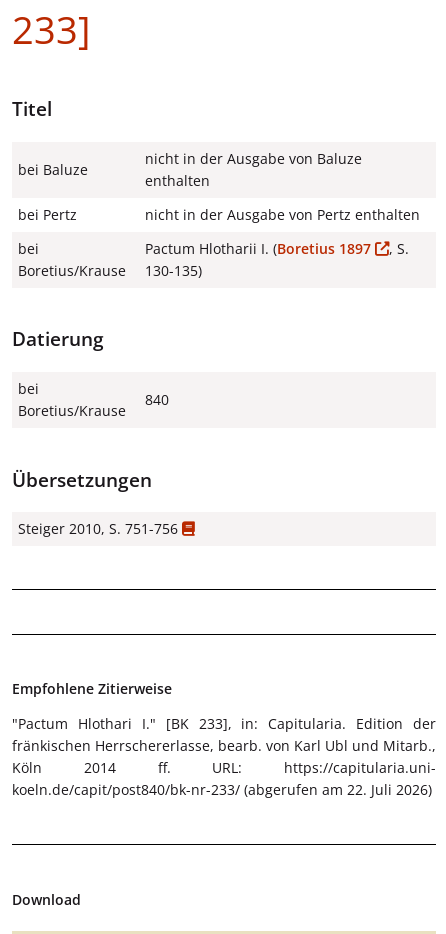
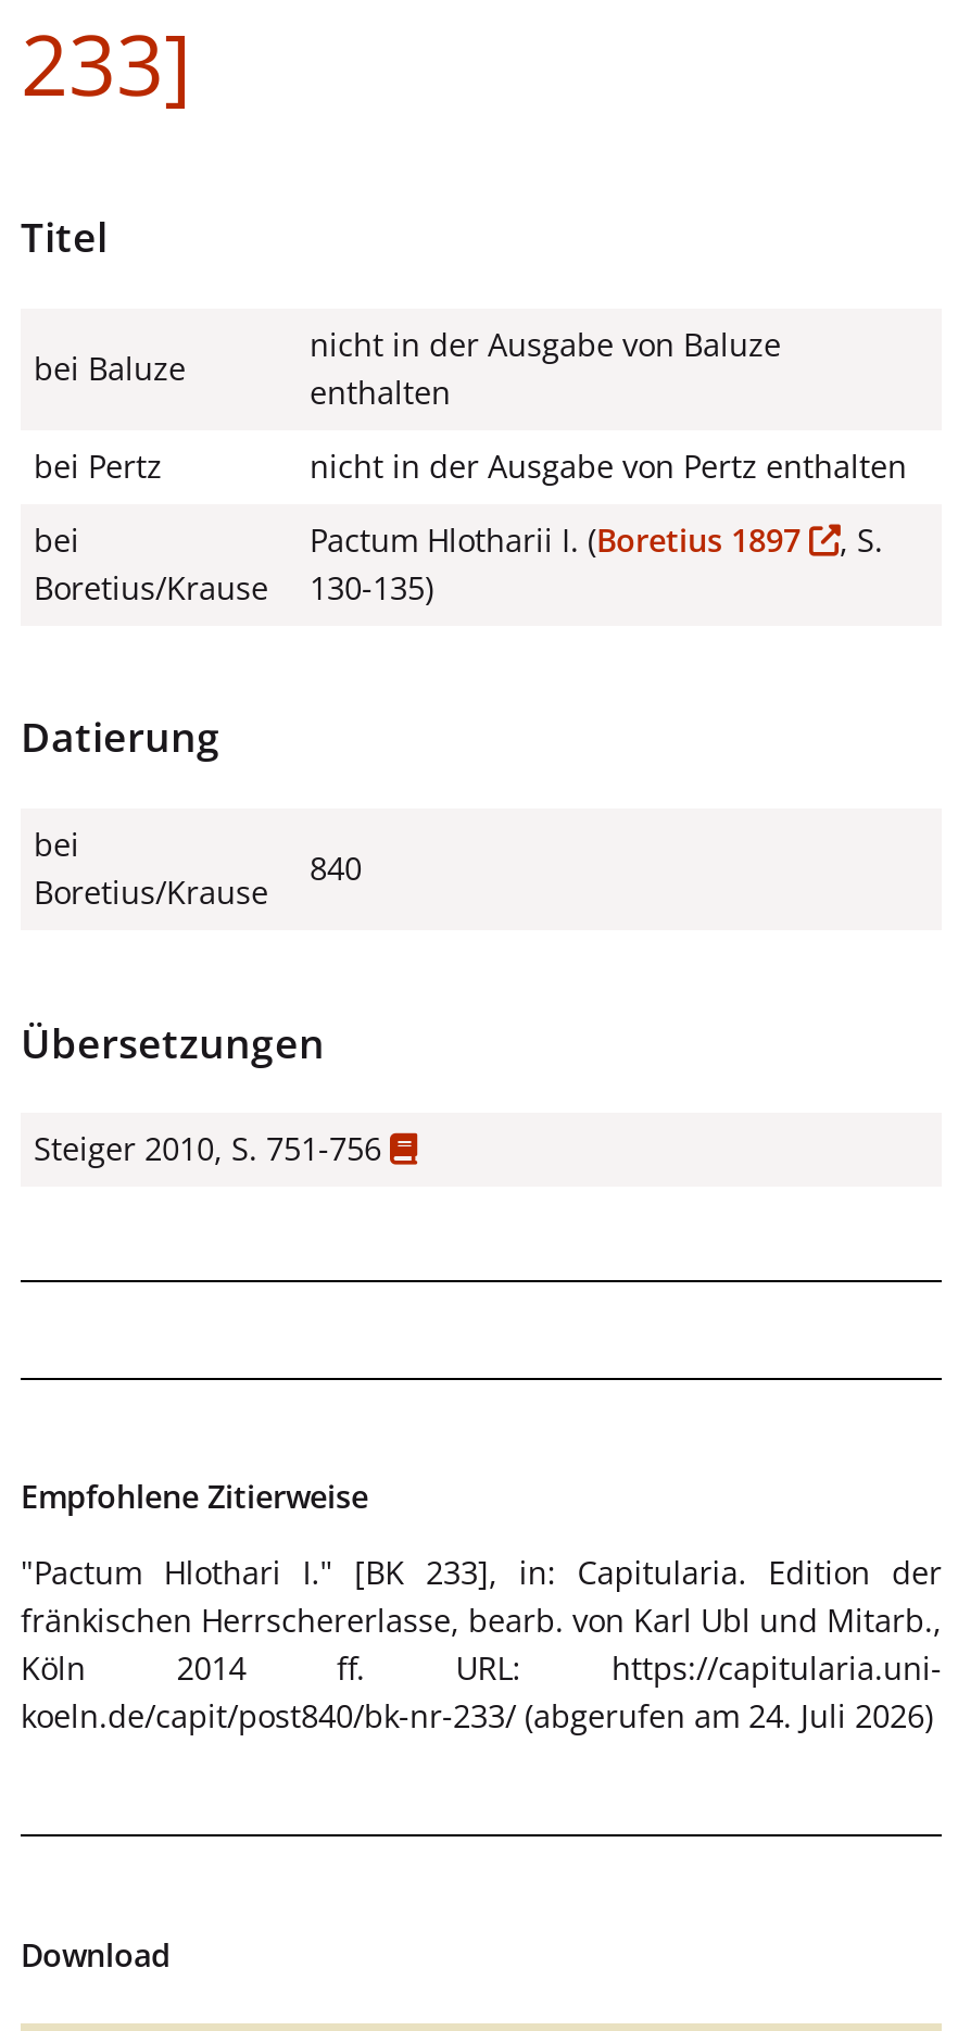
- koeln.de/capit/post840/bk-nr-233/ (abgerufen am 22. Juli 2026)
+ koeln.de/capit/post840/bk-nr-233/ (abgerufen am 24. Juli 2026)
